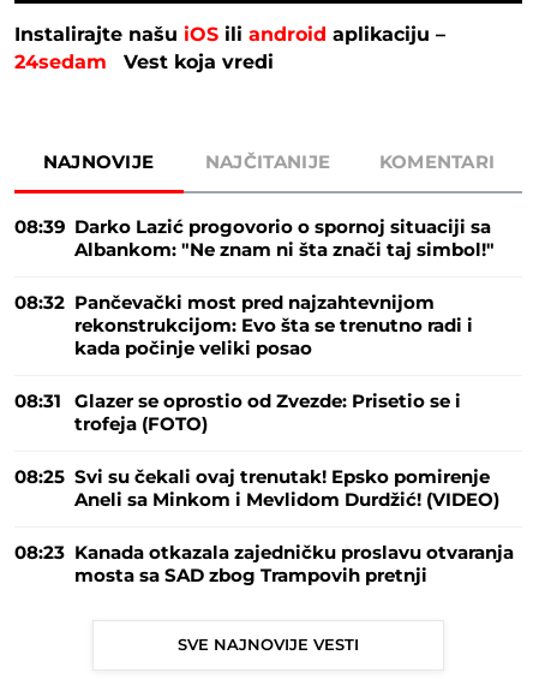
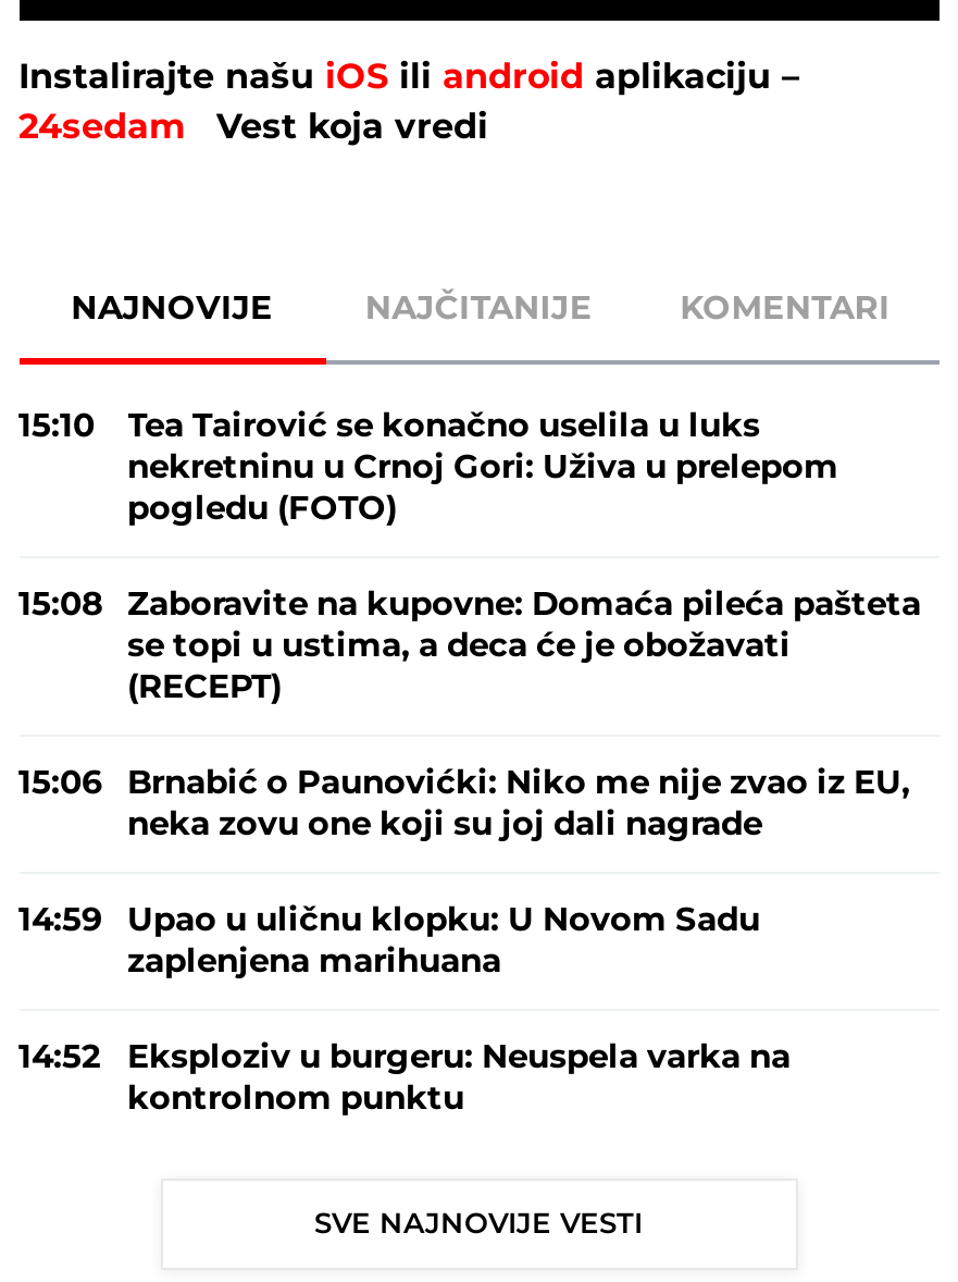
- 08:39
+ 15:10

- Darko Lazić progovorio o spornoj situaciji sa
- Albankom: "Ne znam ni šta znači taj simbol!"
+ Tea Tairović se konačno uselila u luks
+ nekretninu u Crnoj Gori: Uživa u prelepom
+ pogledu (FOTO)

- 08:32
+ 15:08

- Pančevački most pred najzahtevnijom
- rekonstrukcijom: Evo šta se trenutno radi i
- kada počinje veliki posao
+ Zaboravite na kupovne: Domaća pileća pašteta
+ se topi u ustima, a deca će je obožavati
+ (RECEPT)

- 08:31
+ 15:06

- Glazer se oprostio od Zvezde: Prisetio se i
- trofeja (FOTO)
+ Brnabić o Paunovićki: Niko me nije zvao iz EU,
+ neka zovu one koji su joj dali nagrade

- 08:25
+ 14:59

- Svi su čekali ovaj trenutak! Epsko pomirenje
- Aneli sa Minkom i Mevlidom Durdžić! (VIDEO)
+ Upao u uličnu klopku: U Novom Sadu
+ zaplenjena marihuana

- 08:23
+ 14:52

- Kanada otkazala zajedničku proslavu otvaranja
- mosta sa SAD zbog Trampovih pretnji
+ Eksploziv u burgeru: Neuspela varka na
+ kontrolnom punktu
